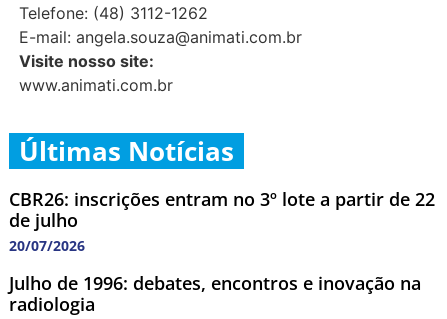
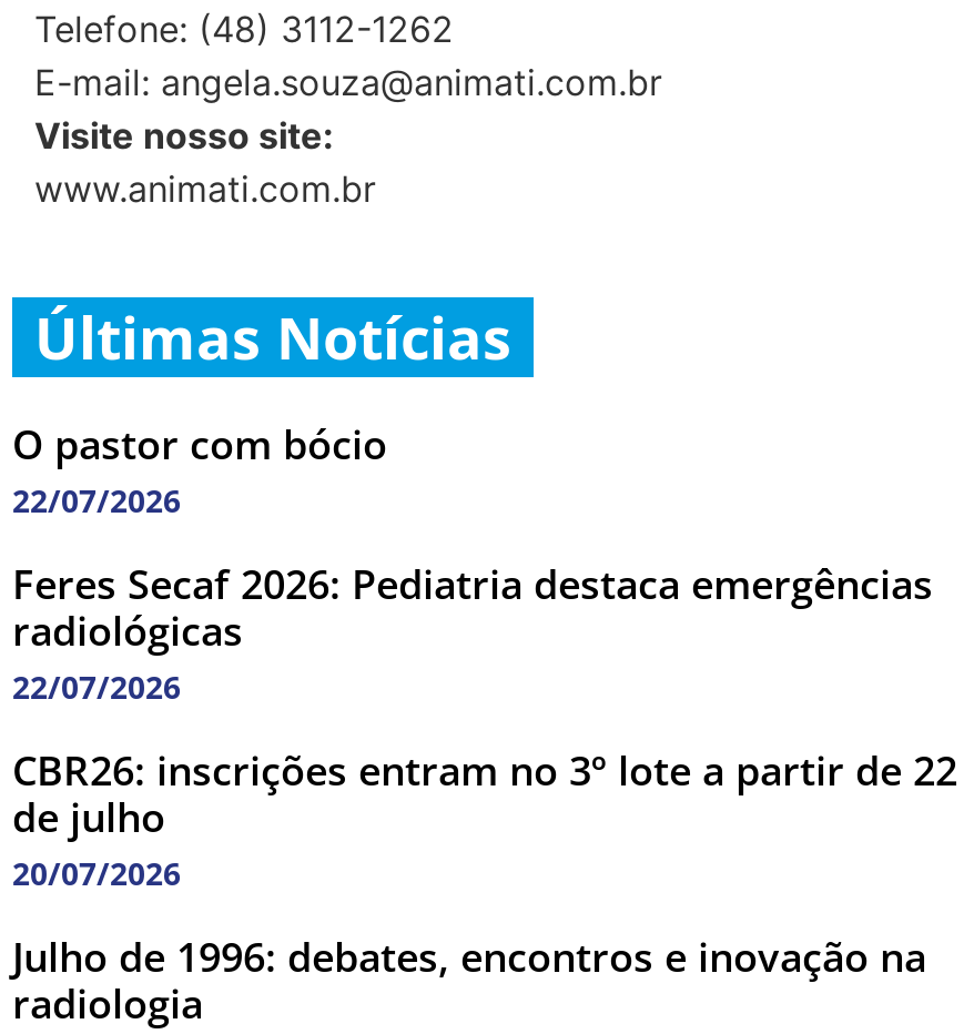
+ O pastor com bócio
+ 22/07/2026
+ Feres Secaf 2026: Pediatria destaca emergências
+ radiológicas
+ 22/07/2026
